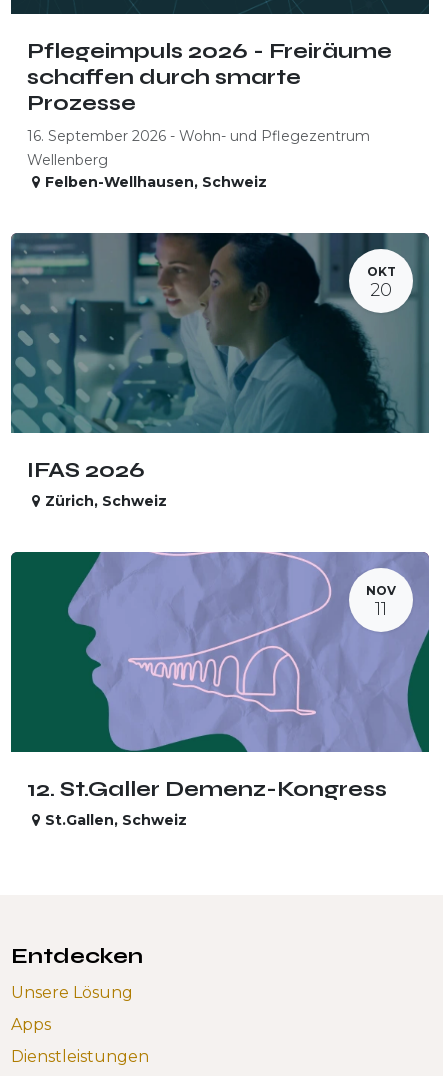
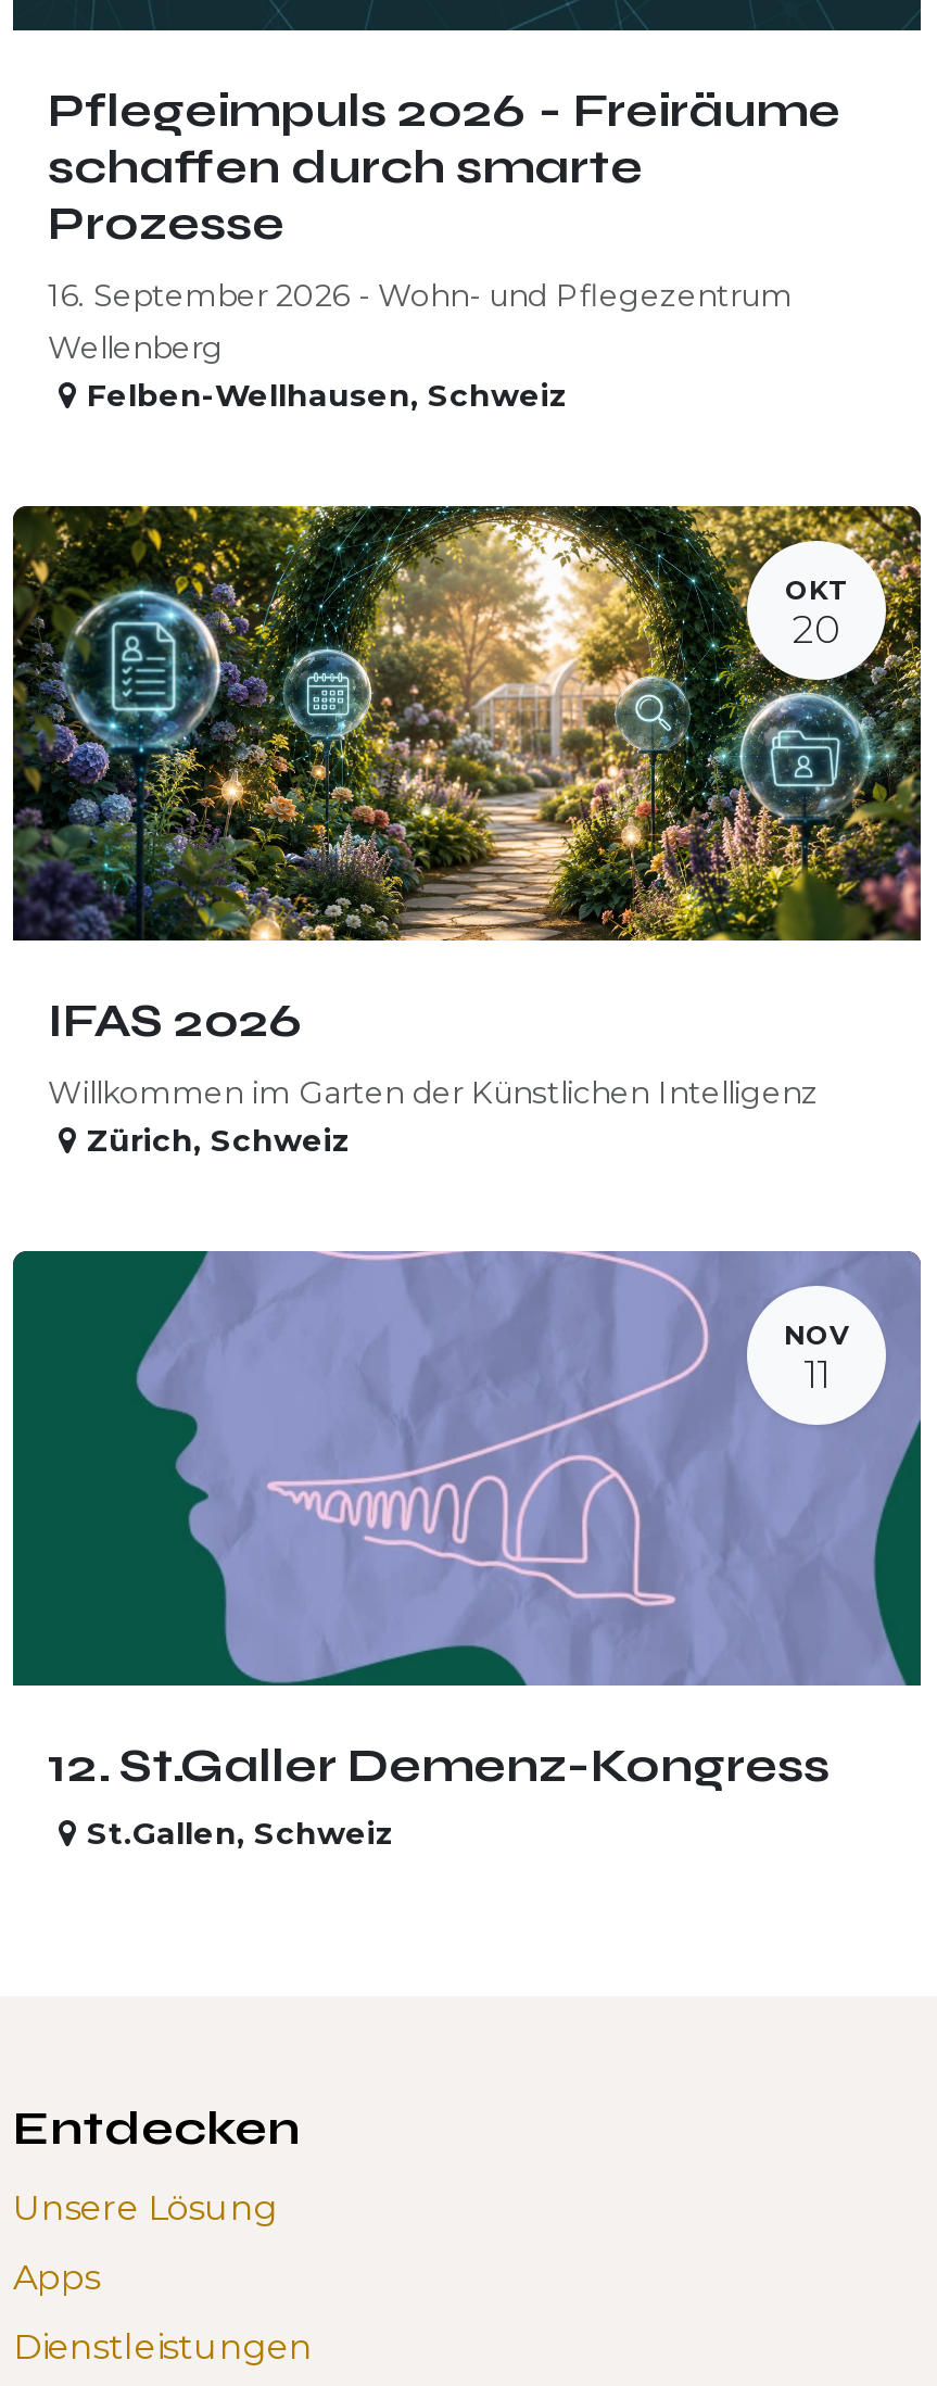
- [image]
+ [image]

+ Willkommen im Garten der Künstlichen Intelligenz
